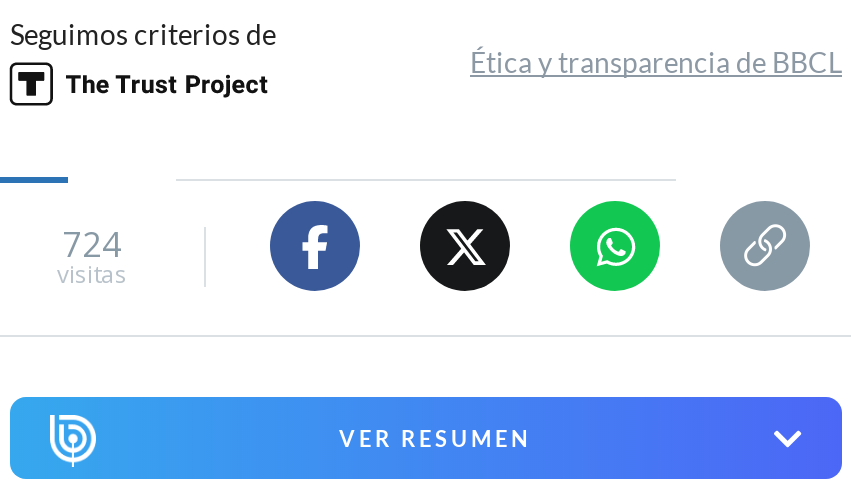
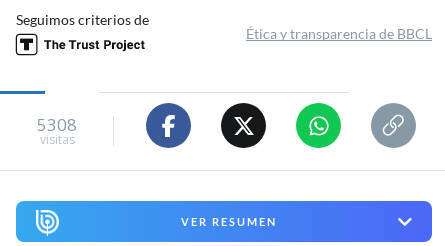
- 724
+ 5308
